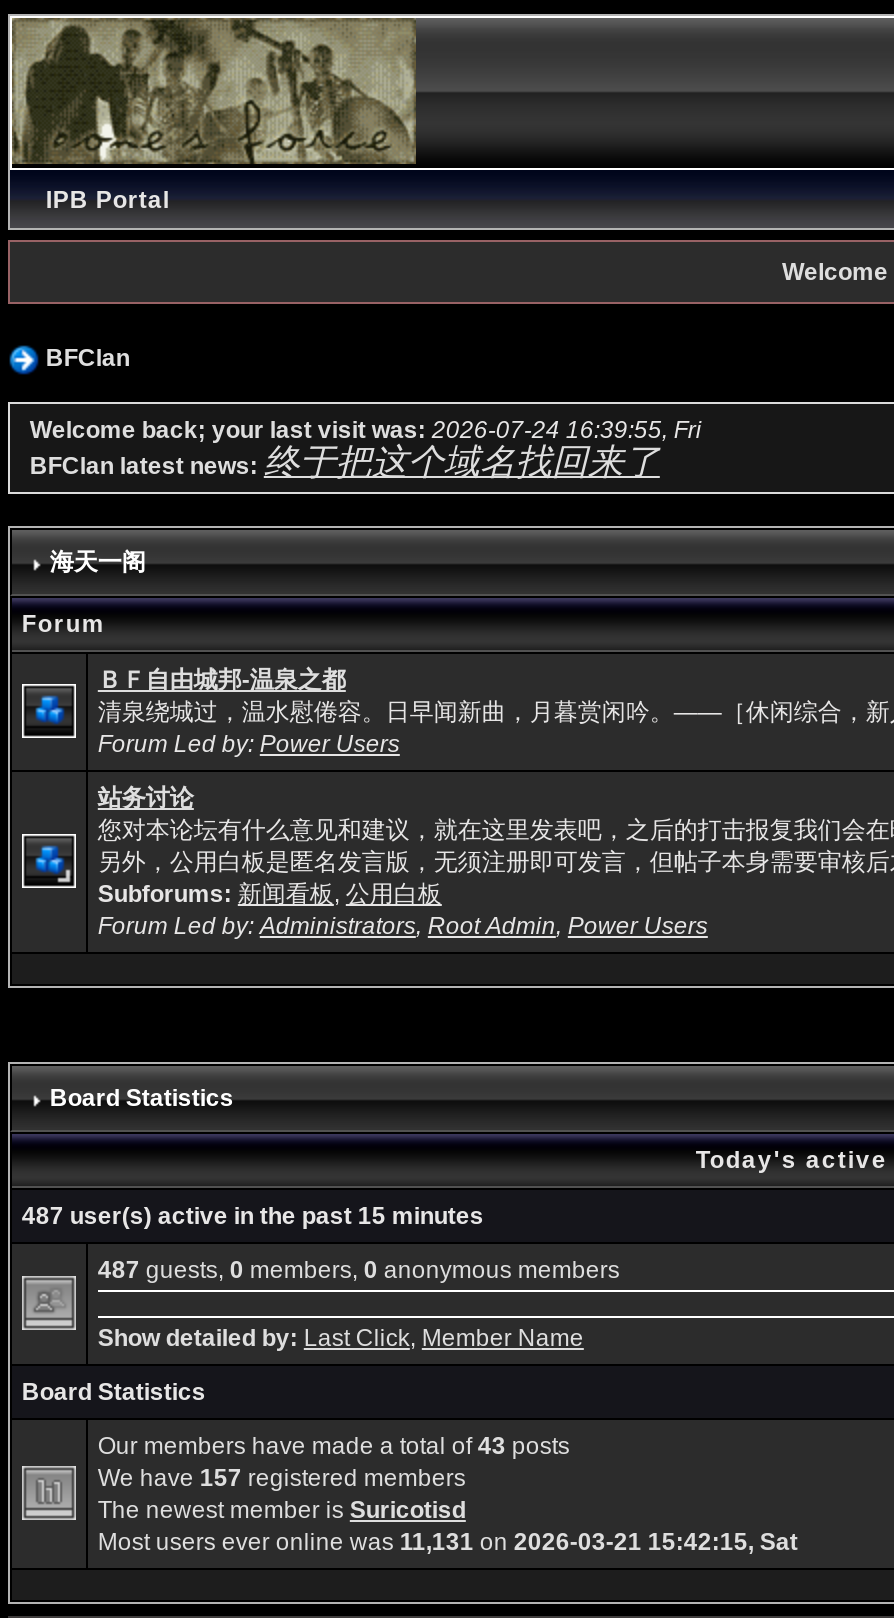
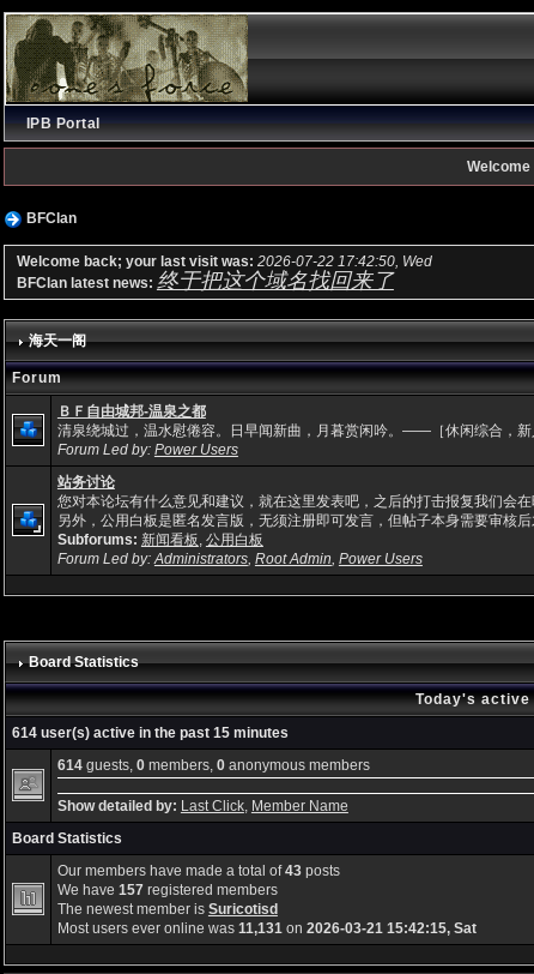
- Welcome back; your last visit was: 2026-07-24 16:39:55, Fri
+ Welcome back; your last visit was: 2026-07-22 17:42:50, Wed

- 487 user(s) active in the past 15 minutes
+ 614 user(s) active in the past 15 minutes

- 487 guests, 0 members, 0 anonymous members
+ 614 guests, 0 members, 0 anonymous members
